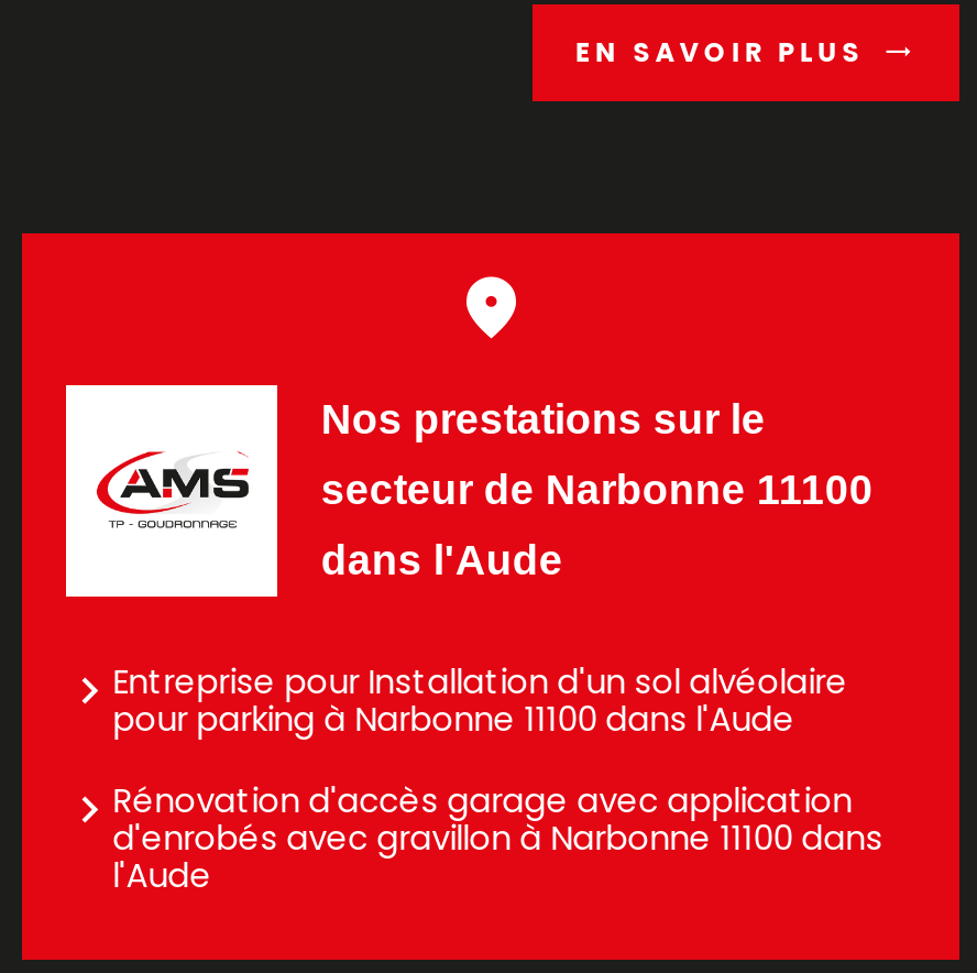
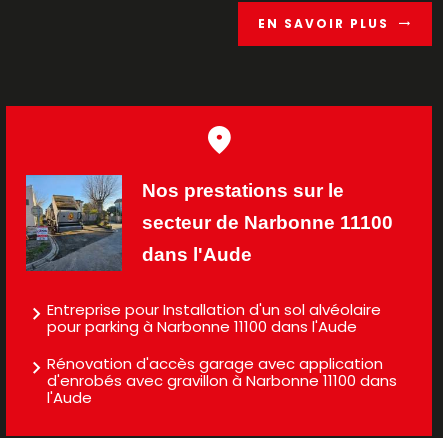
- [image]
+ [image]
